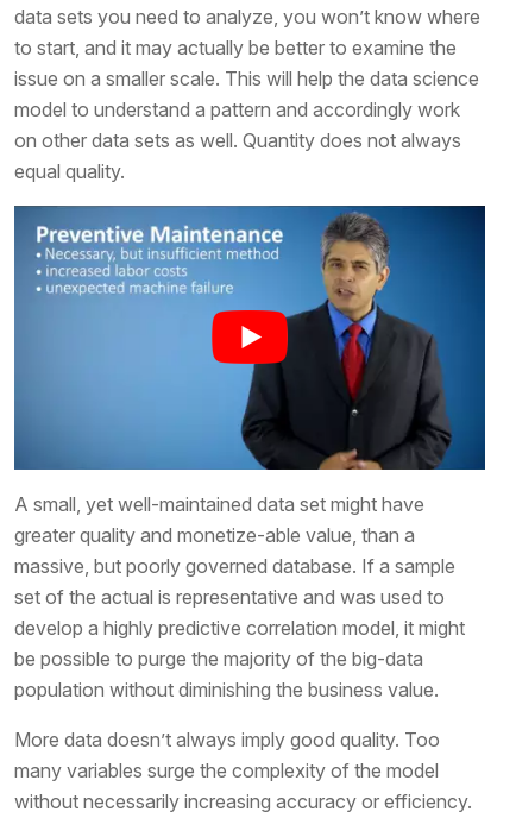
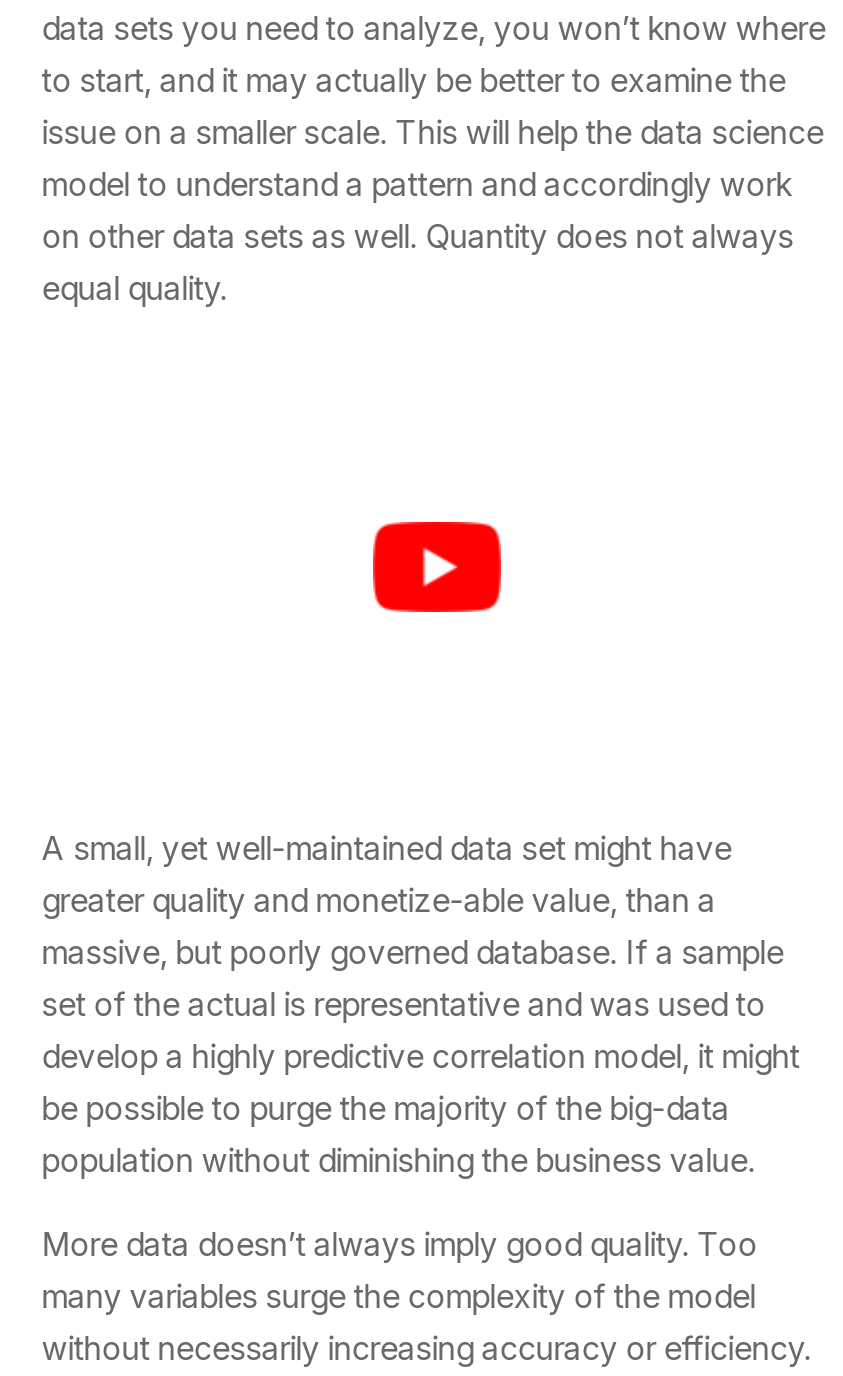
- [image]
